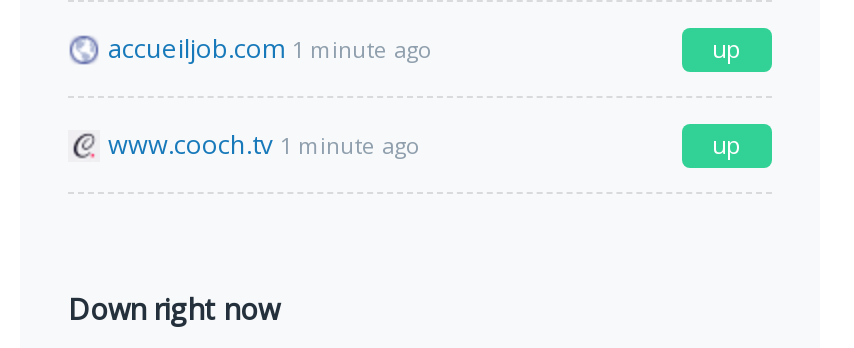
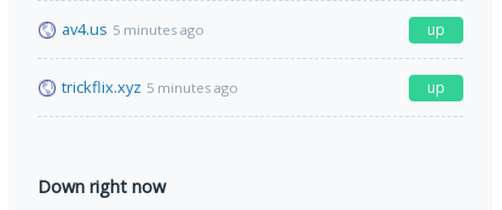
- accueiljob.com 1 minute ago
+ av4.us 5 minutes ago

- www.cooch.tv 1 minute ago
+ trickflix.xyz 5 minutes ago
